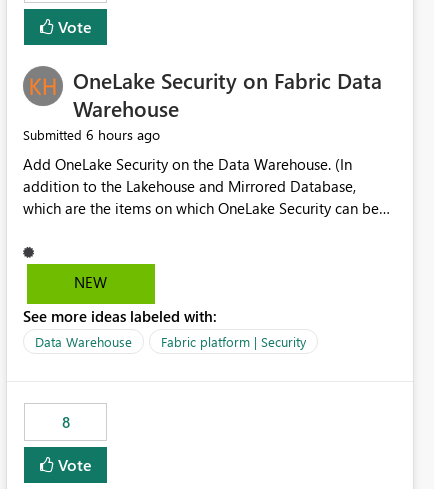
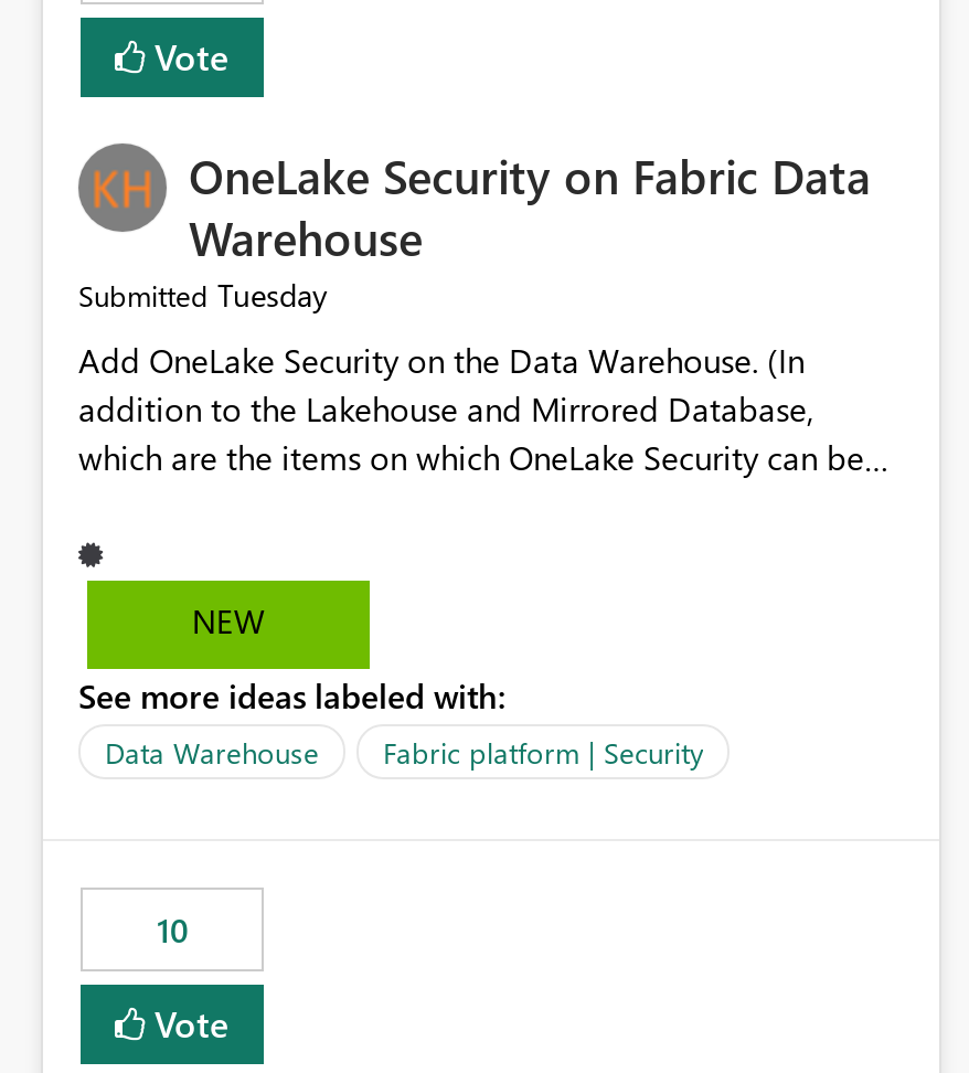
- Submitted 6 hours ago
+ Submitted Tuesday

- 8
+ 10
